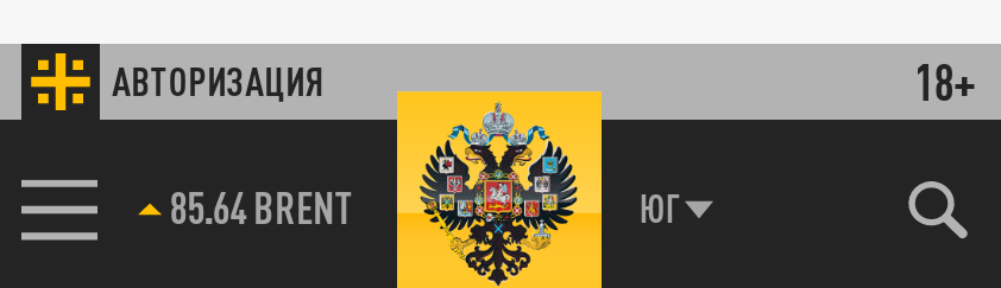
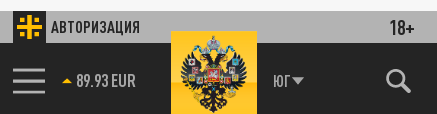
- 85.64 BRENT
+ 89.93 EUR
